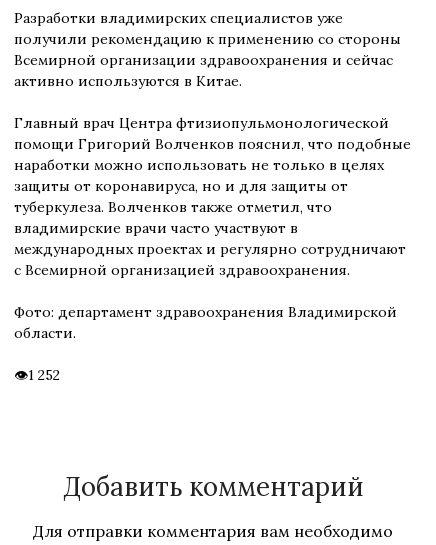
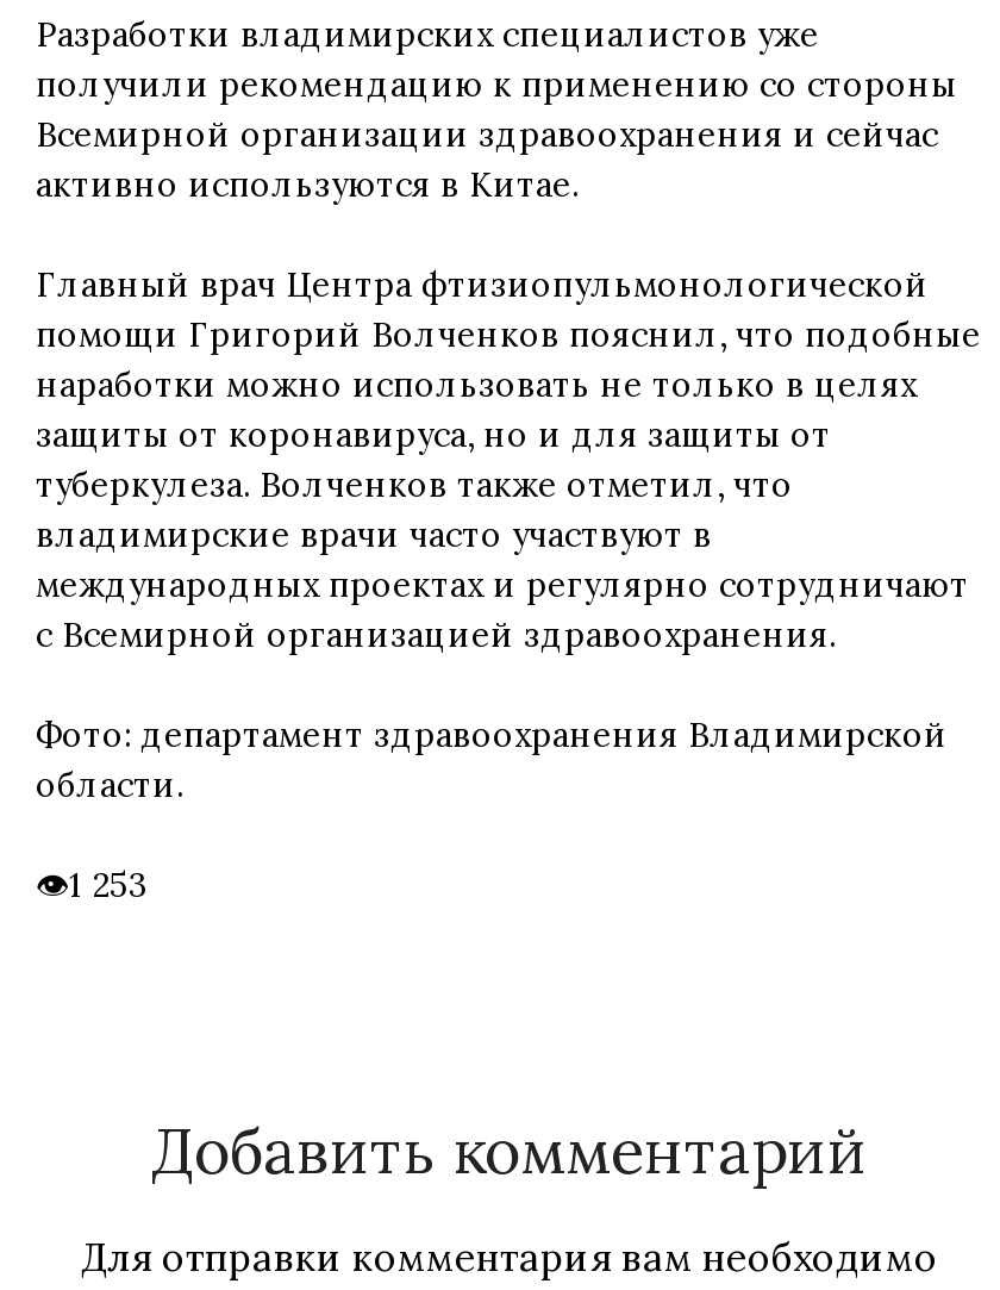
- 1 252
+ 1 253
